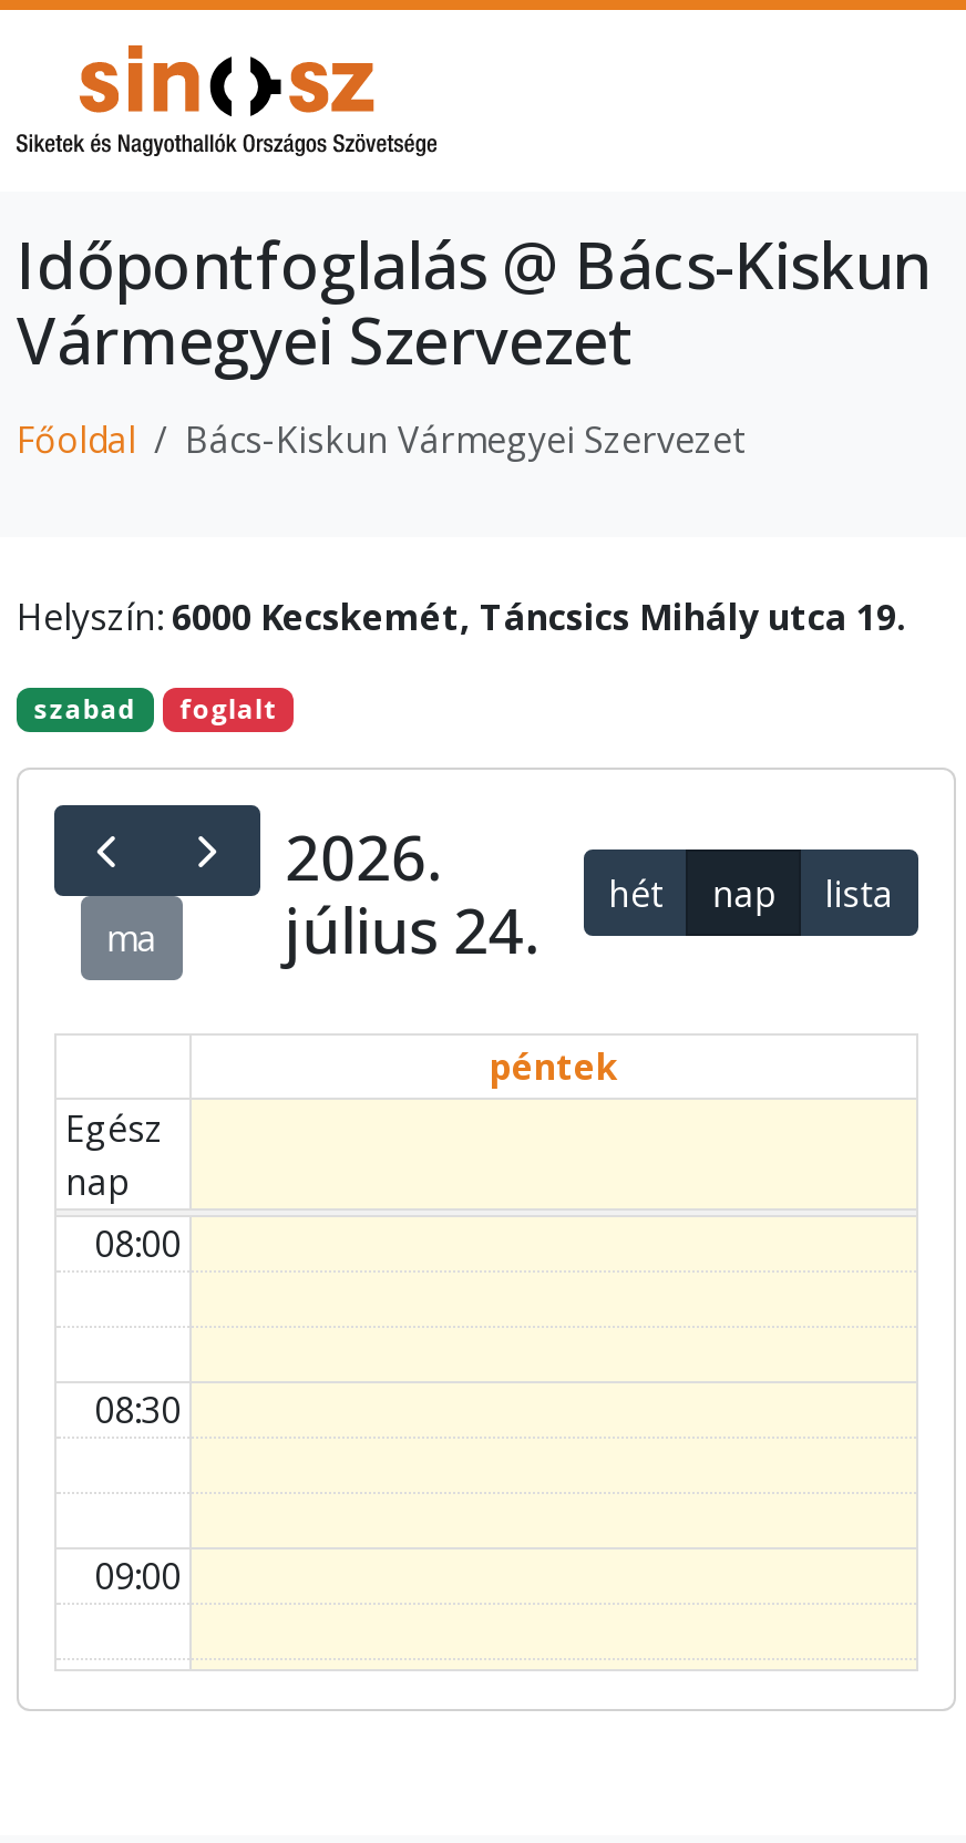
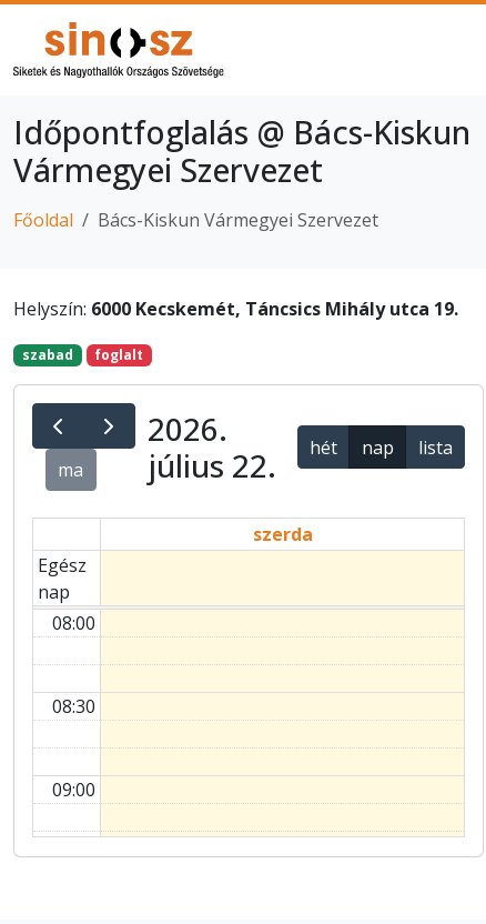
- július 24. hét nap lista
+ július 22. hét nap lista

- péntek
+ szerda
